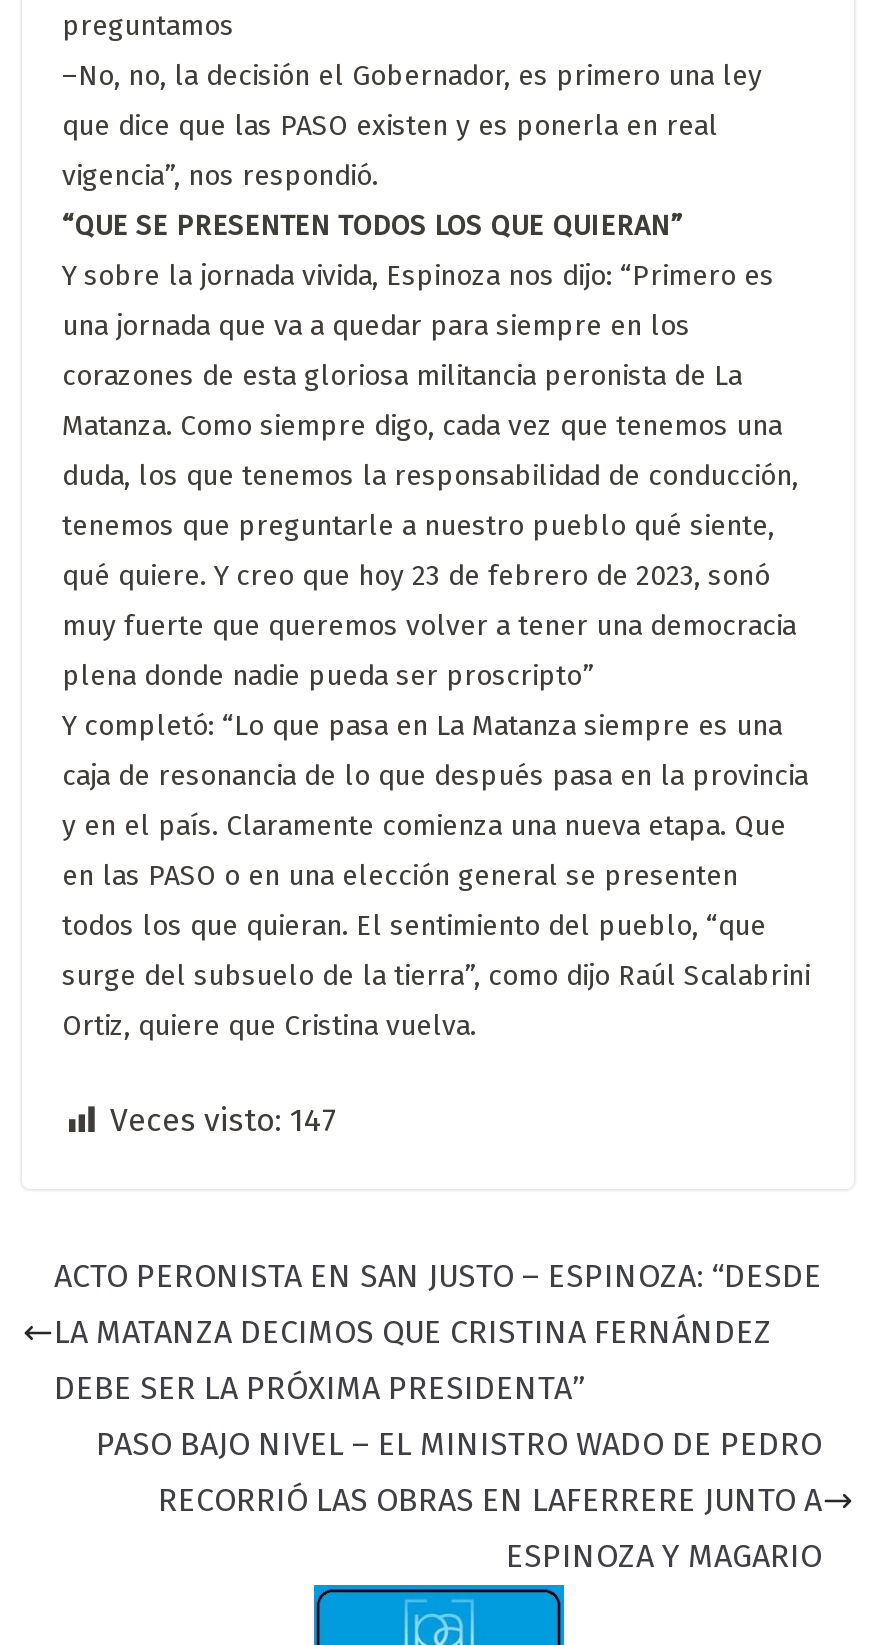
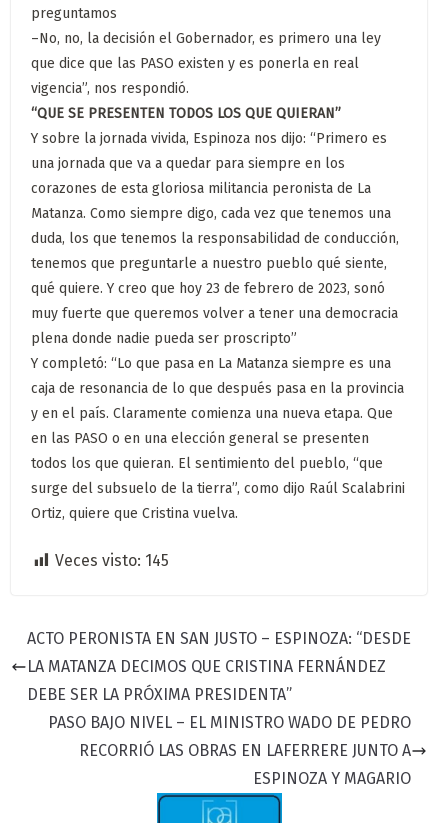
- Veces visto: 147
+ Veces visto: 145
